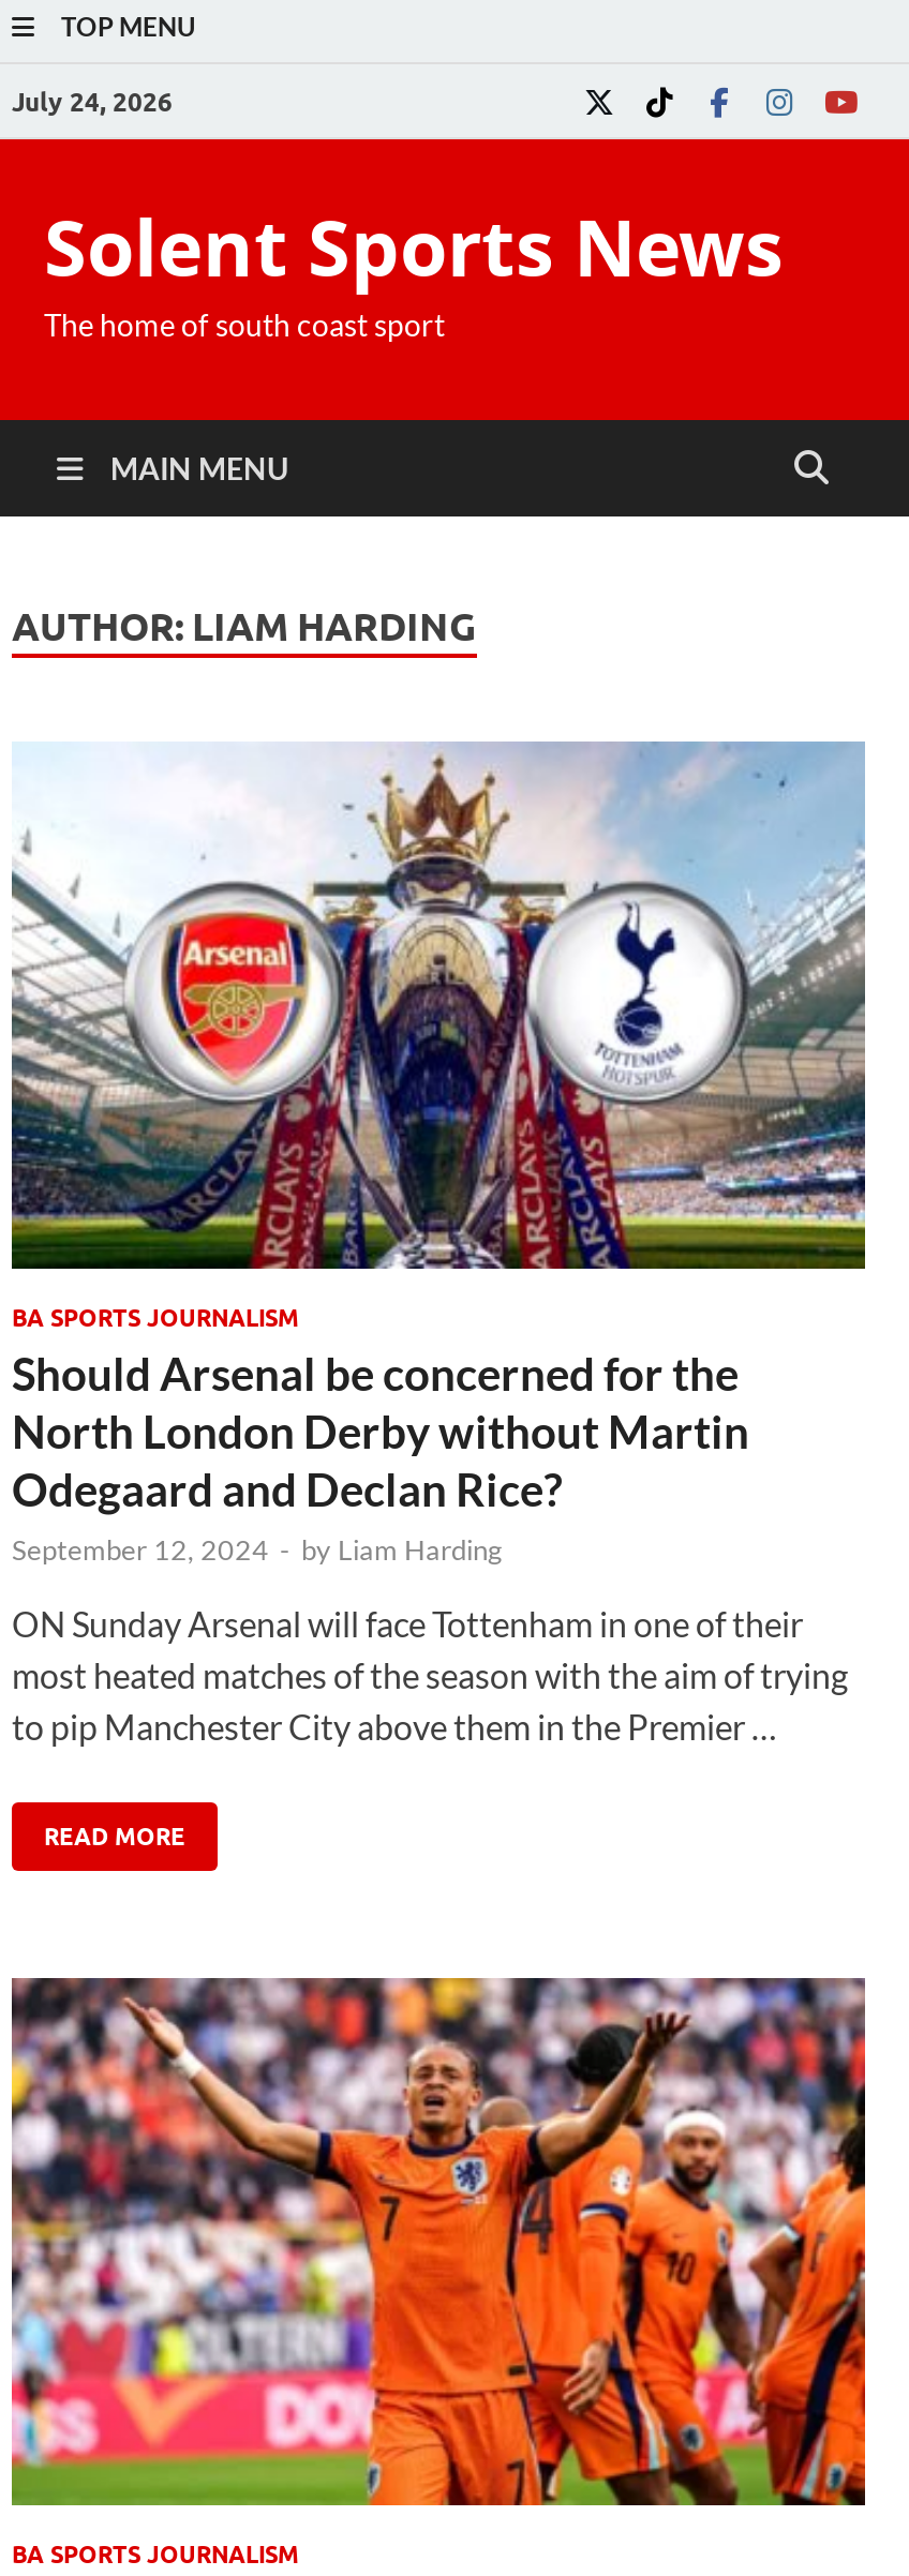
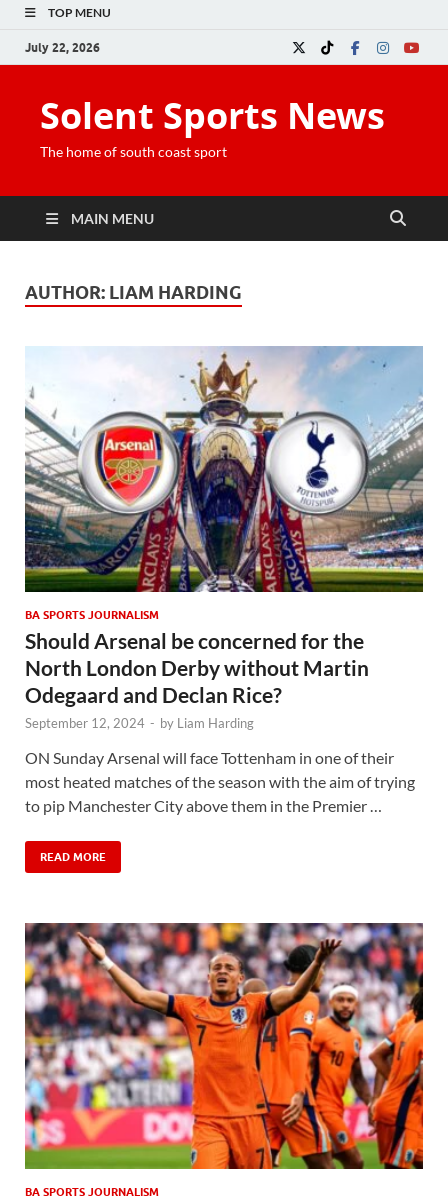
- July 24, 2026
+ July 22, 2026
